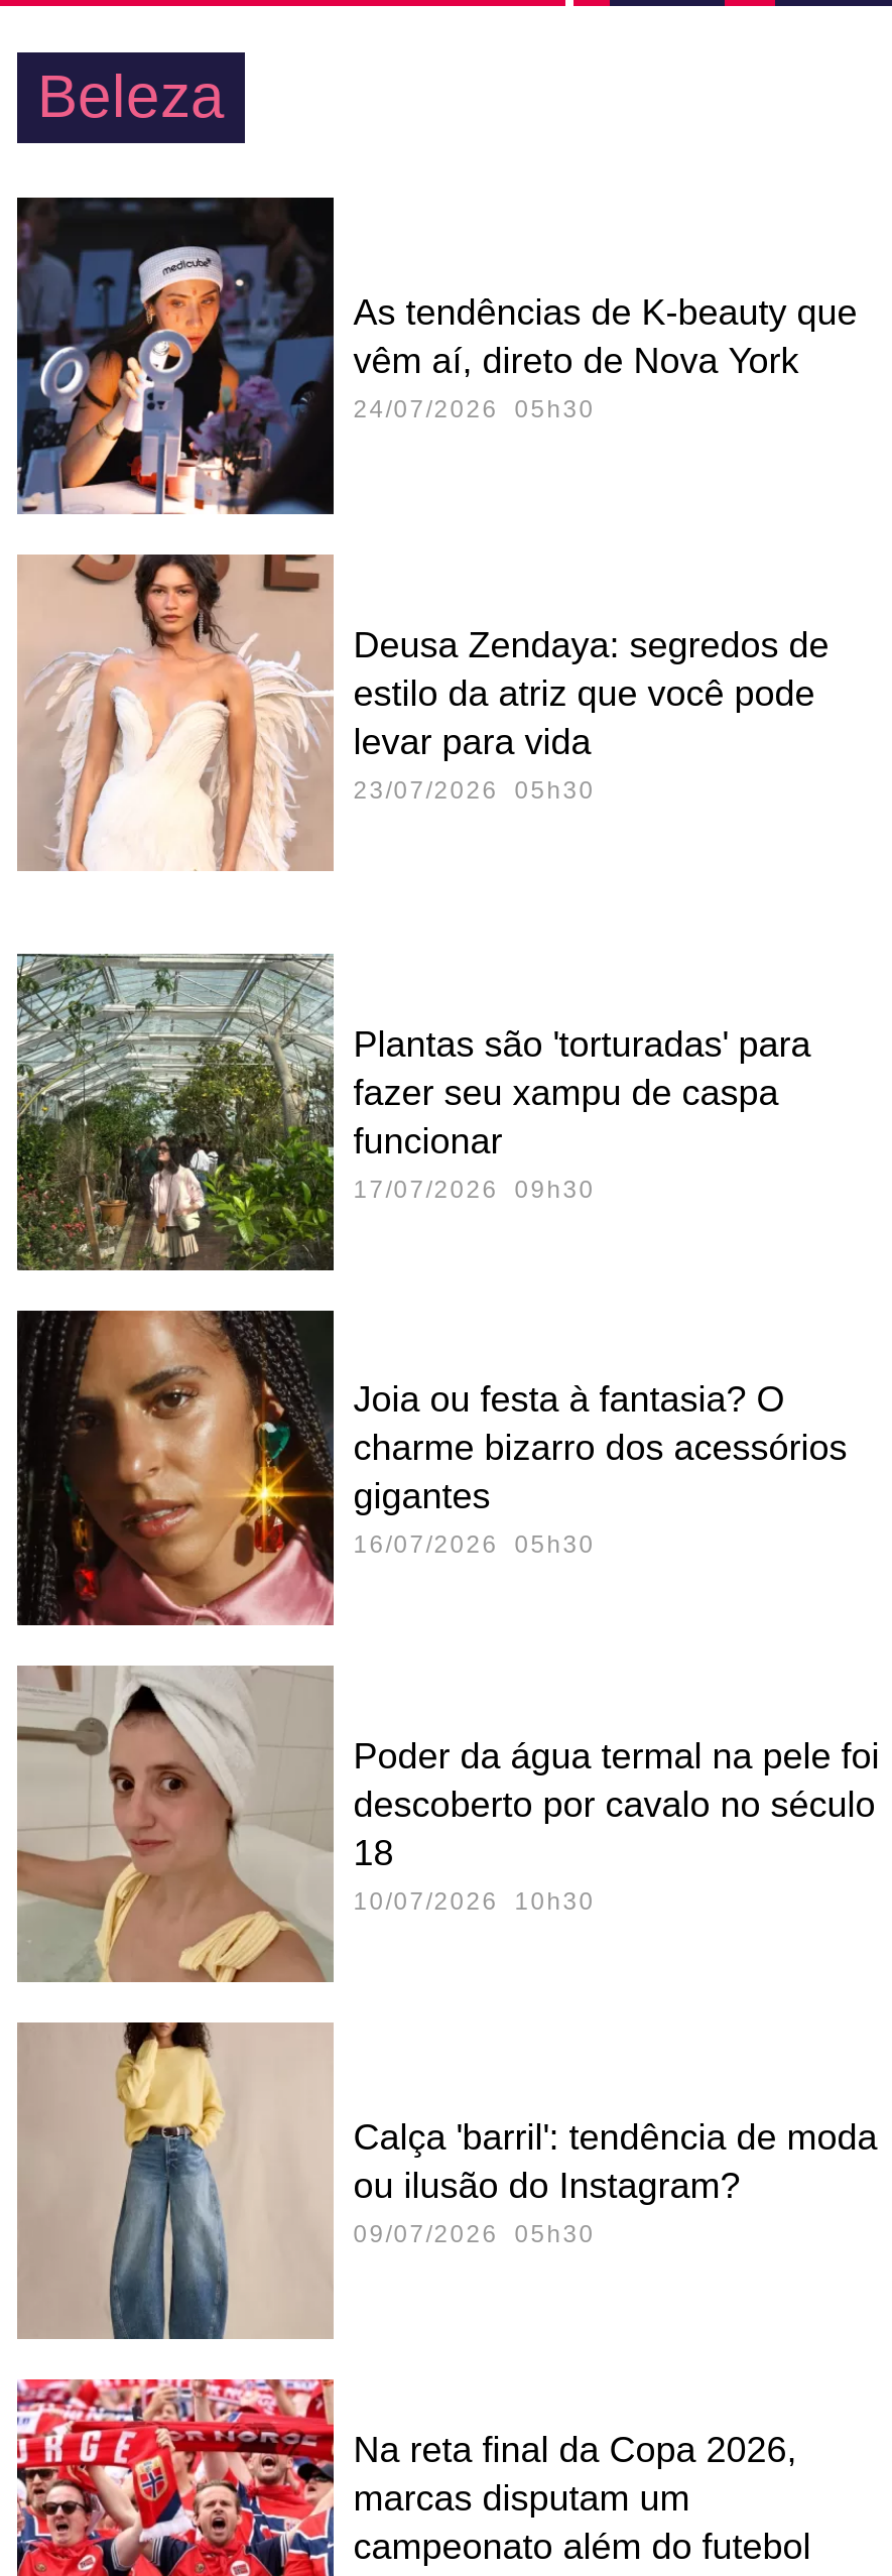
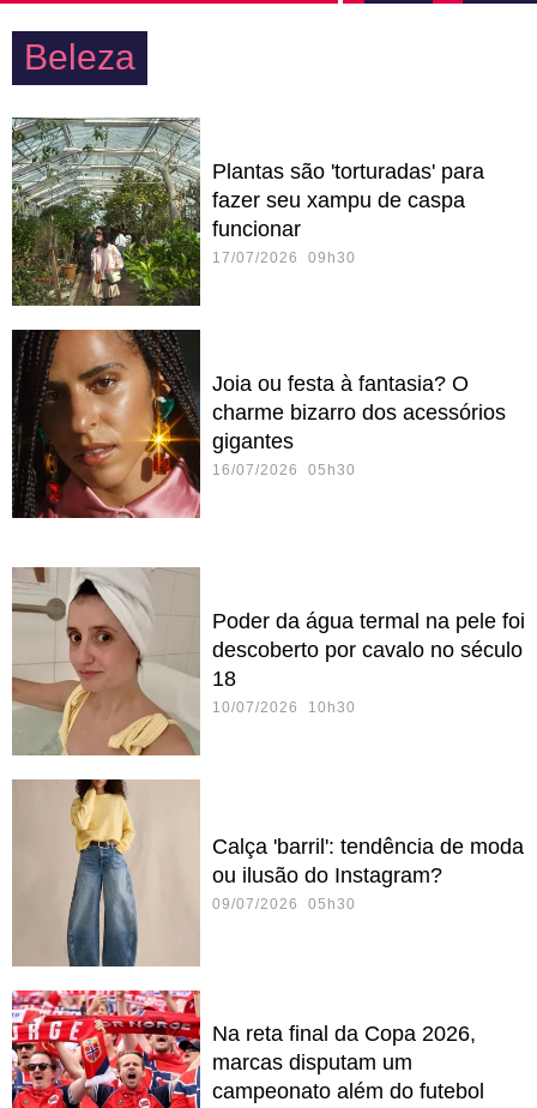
- [image]
- As tendências de K-beauty que
- vêm aí, direto de Nova York
- 24/07/2026 05h30

- [image]
- Deusa Zendaya: segredos de
- estilo da atriz que você pode
- levar para vida
- 23/07/2026 05h30

moved up: [image] | Plantas são 'torturadas' para | fazer seu xampu de caspa | ... | gigantes | 16/07/2026 05h30
